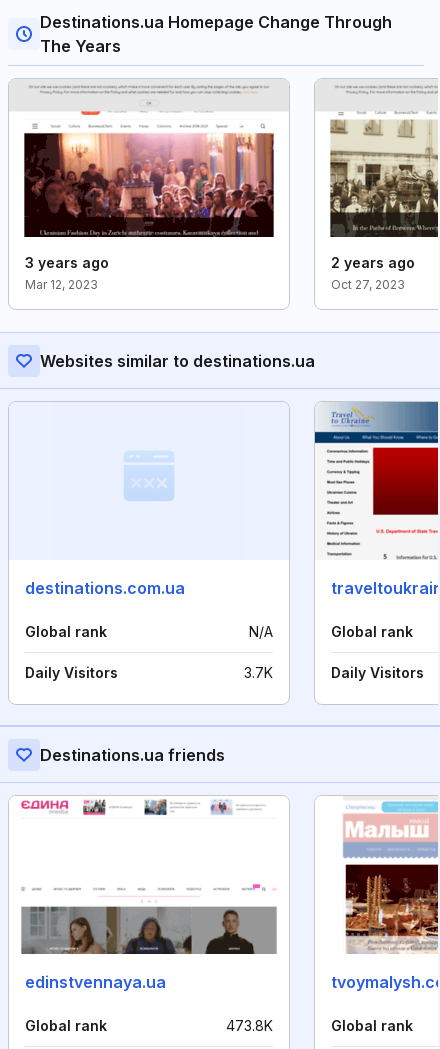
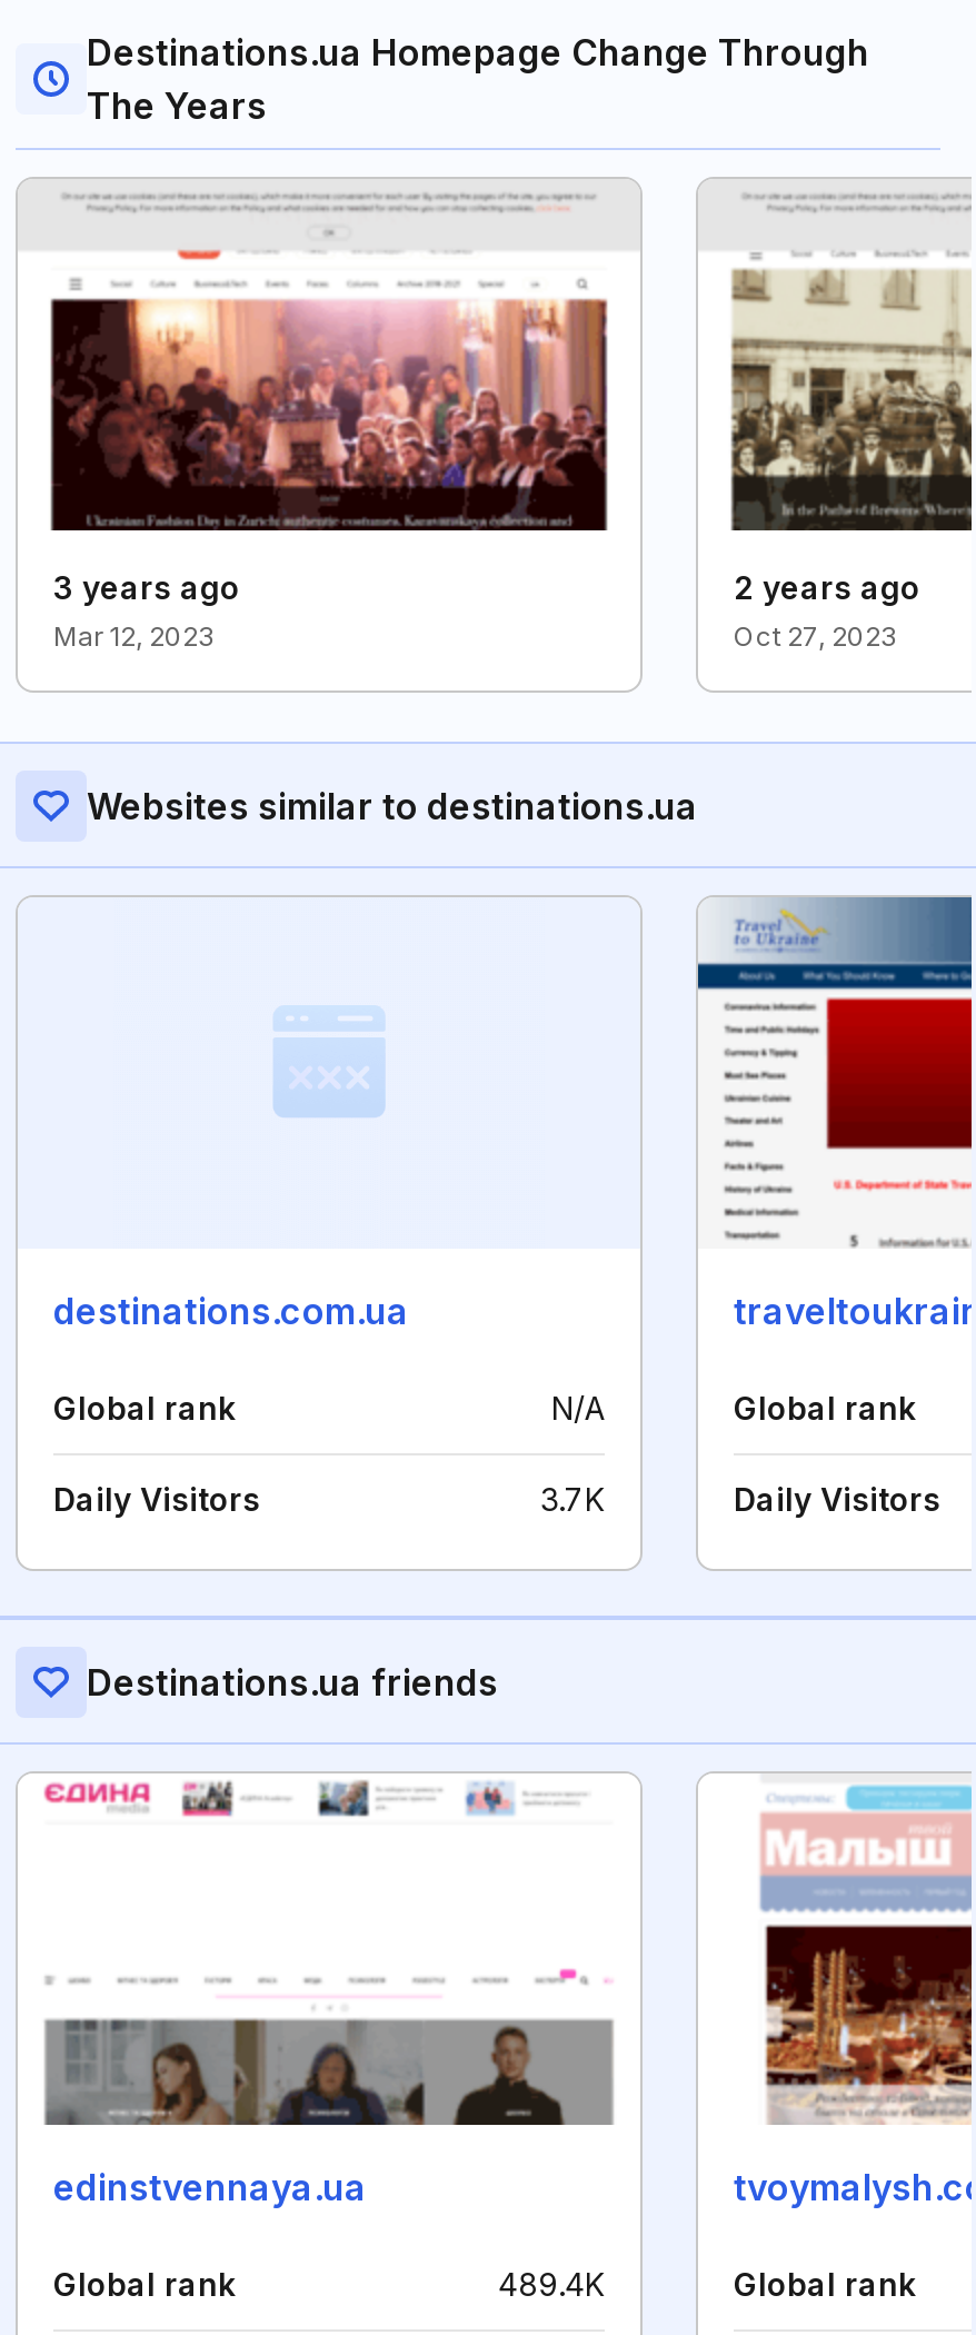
- 473.8K
+ 489.4K
